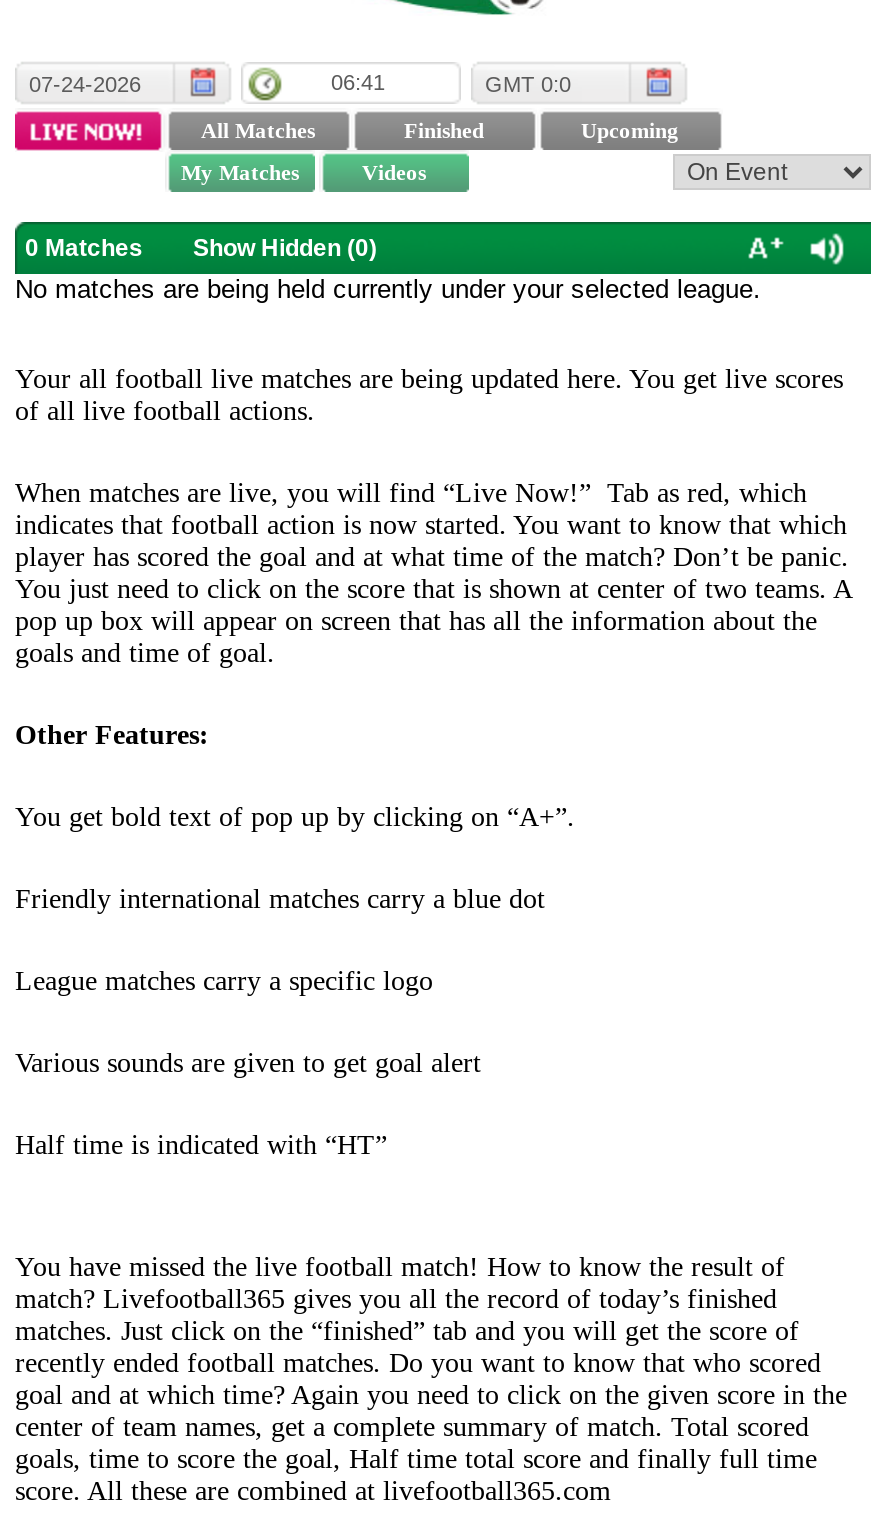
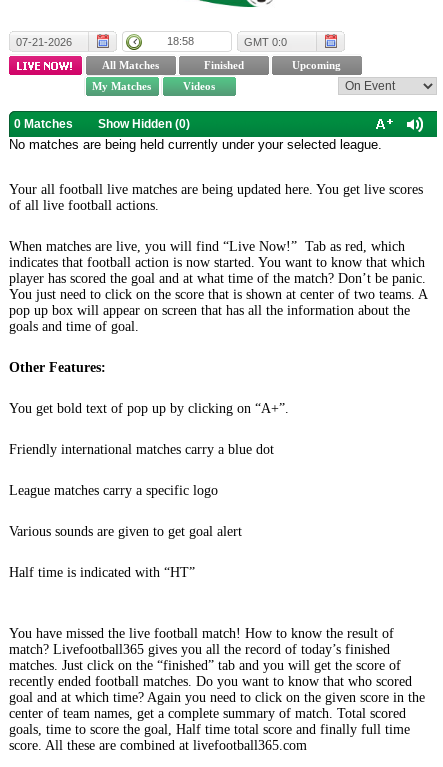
- 07-24-2026
+ 07-21-2026

- 06:41
+ 18:58
